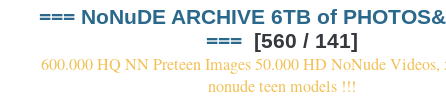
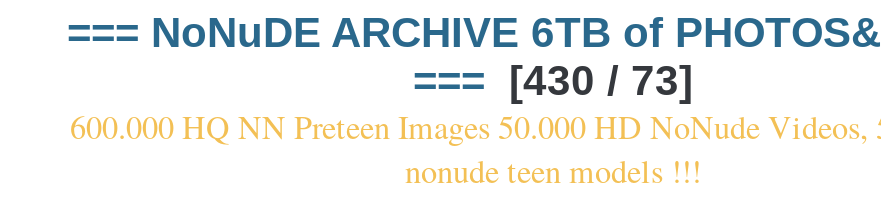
- === [560 / 141]
+ === [430 / 73]
